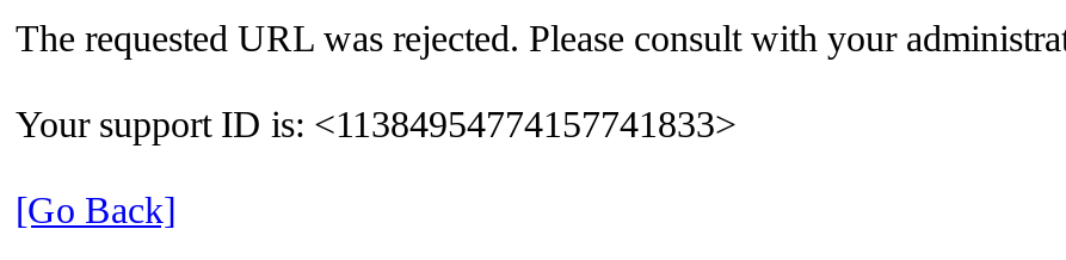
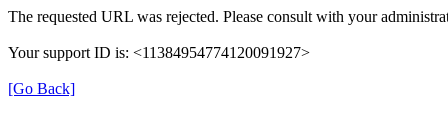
- Your support ID is: <11384954774157741833>
+ Your support ID is: <11384954774120091927>
